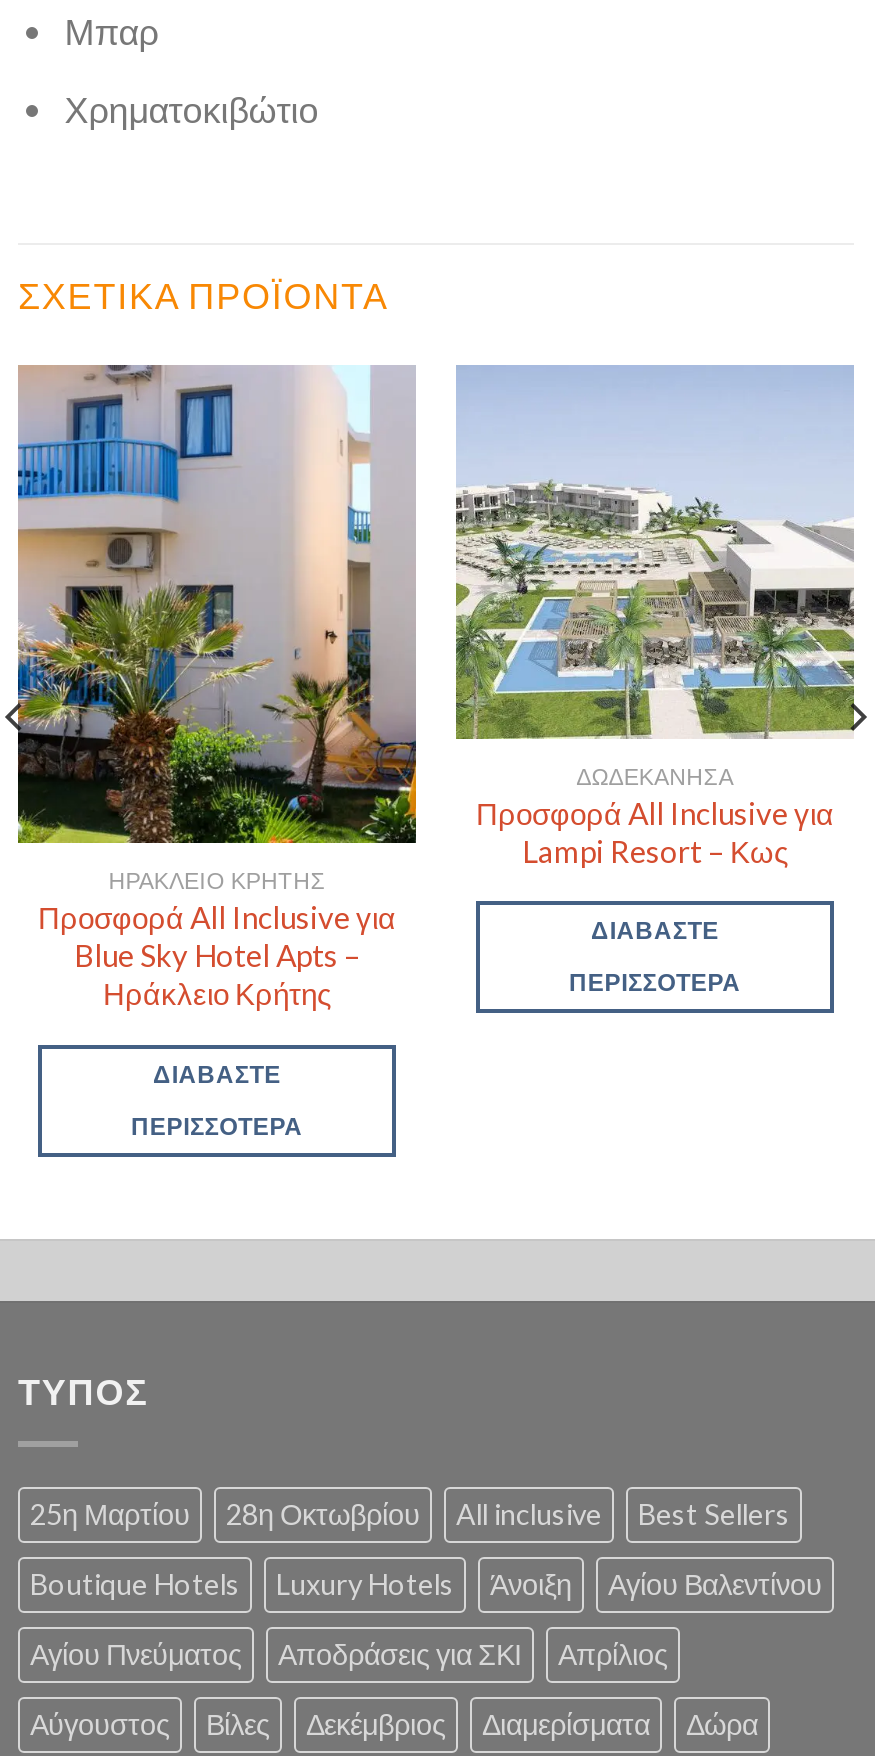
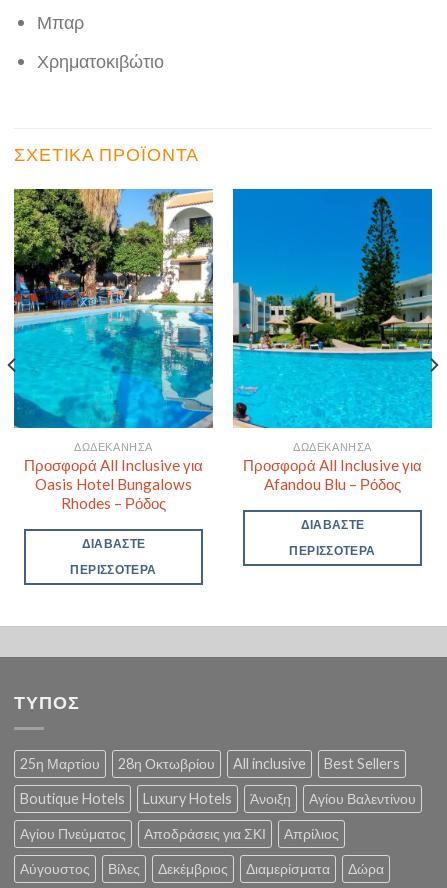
- [image]
- ΗΡΆΚΛΕΙΟ ΚΡΉΤΗΣ
+ [image]
+ ΔΩΔΕΚΆΝΗΣΑ

- [image]
+ [image]

moved down: ΔΩΔΕΚΆΝΗΣΑ | Προσφορά All Inclusive για

- Lampi Resort – Κως
+ Afandou Blu – Ρόδος

moved down: ΔΙΑΒΆΣΤΕ | ΠΕΡΙΣΣΌΤΕΡΑ

- Blue Sky Hotel Apts –
- Ηράκλειο Κρήτης
+ Oasis Hotel Bungalows
+ Rhodes – Ρόδος
